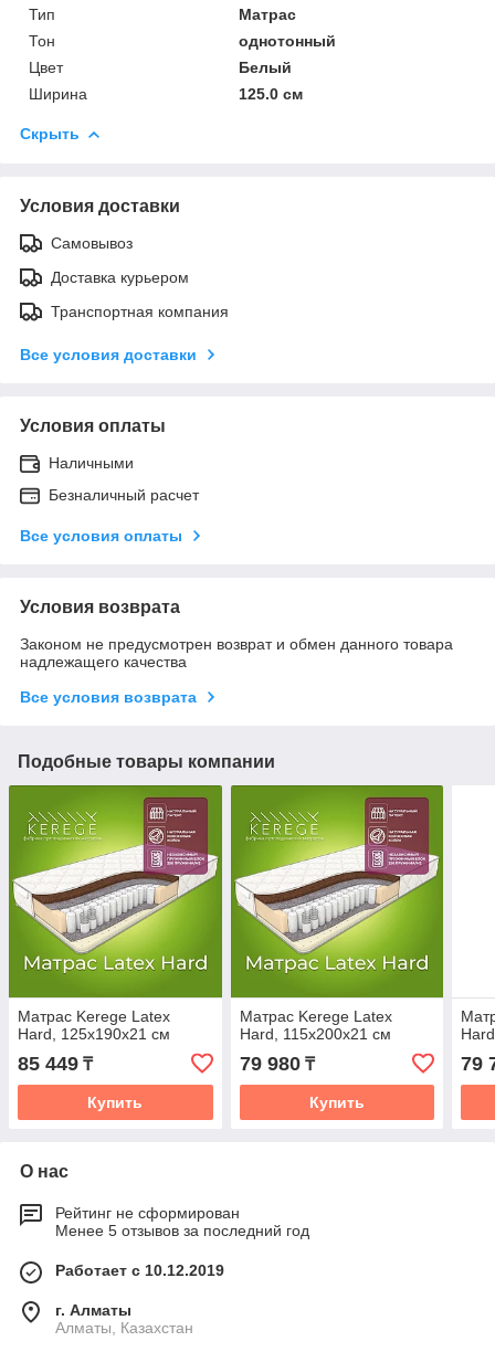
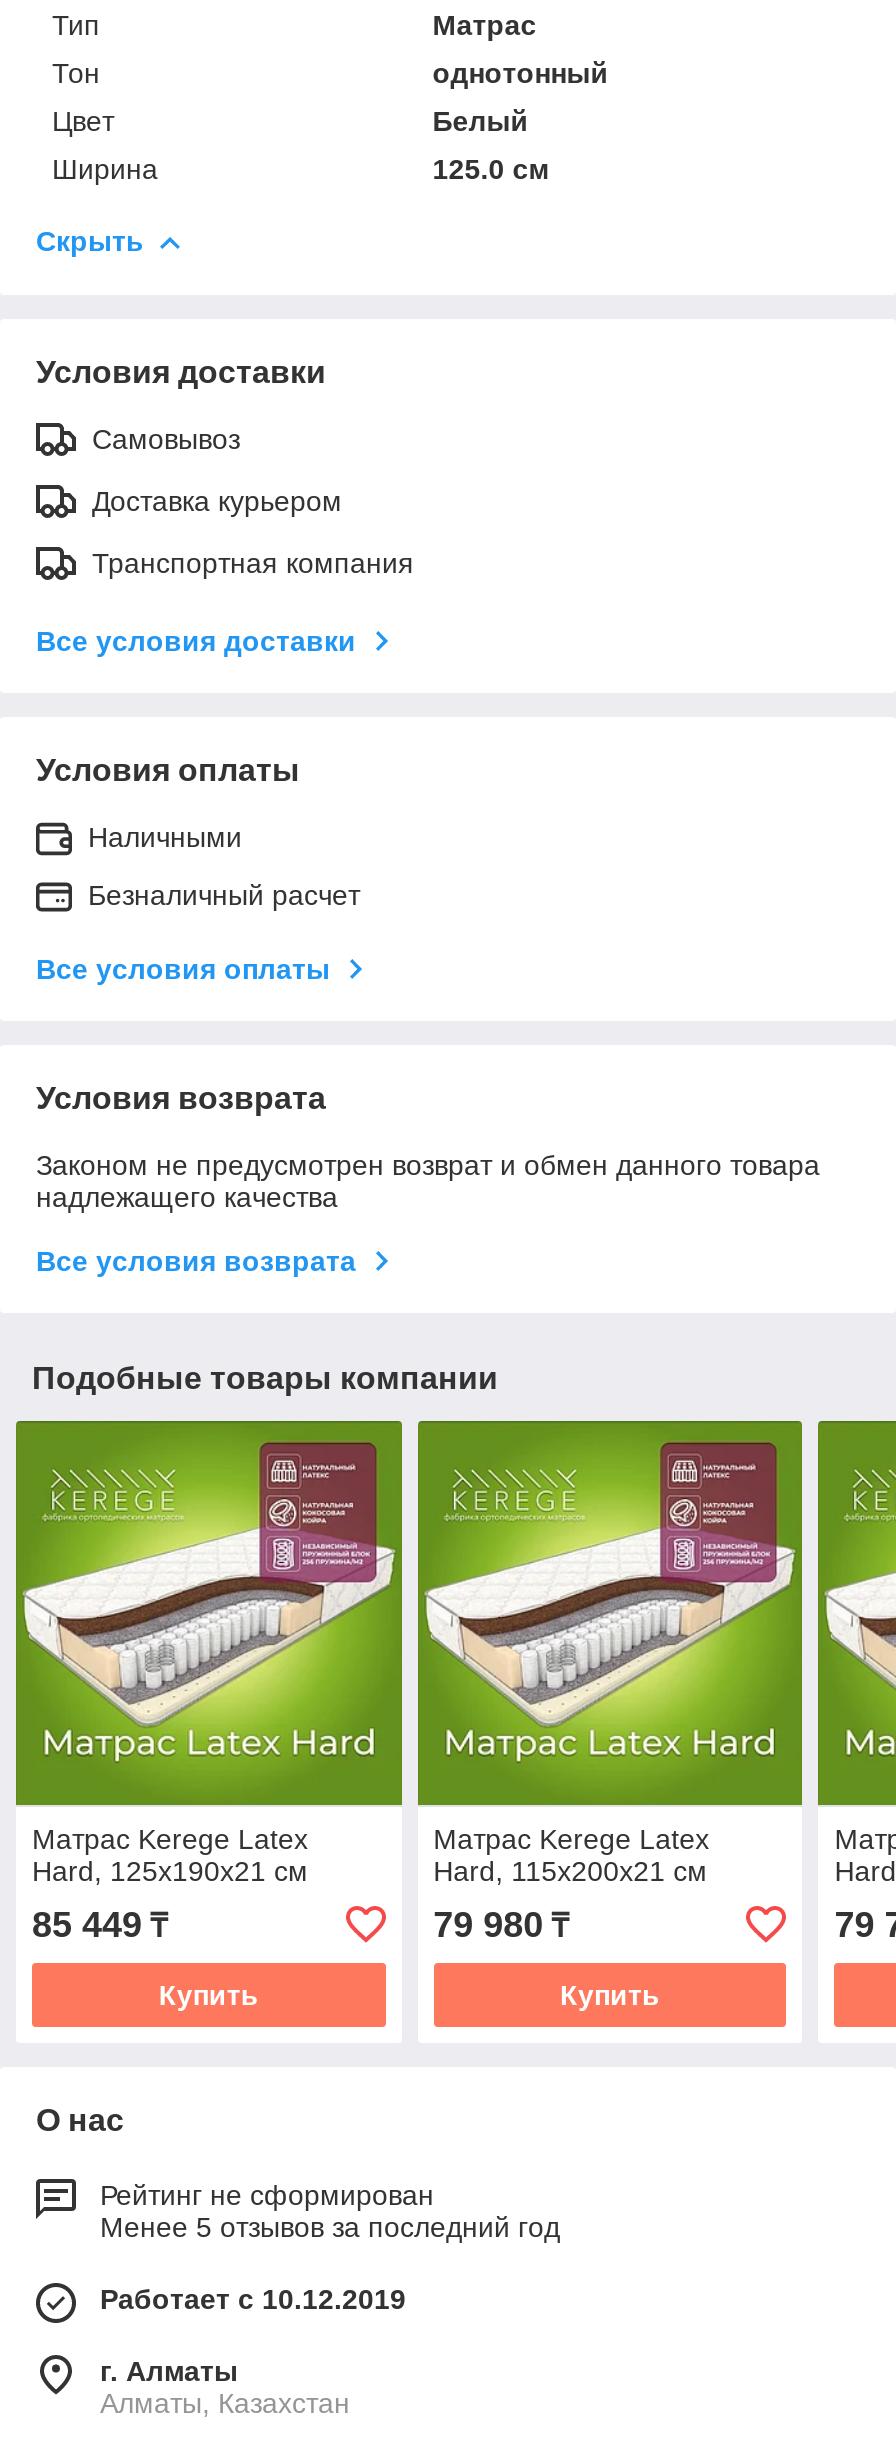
+ [image]
